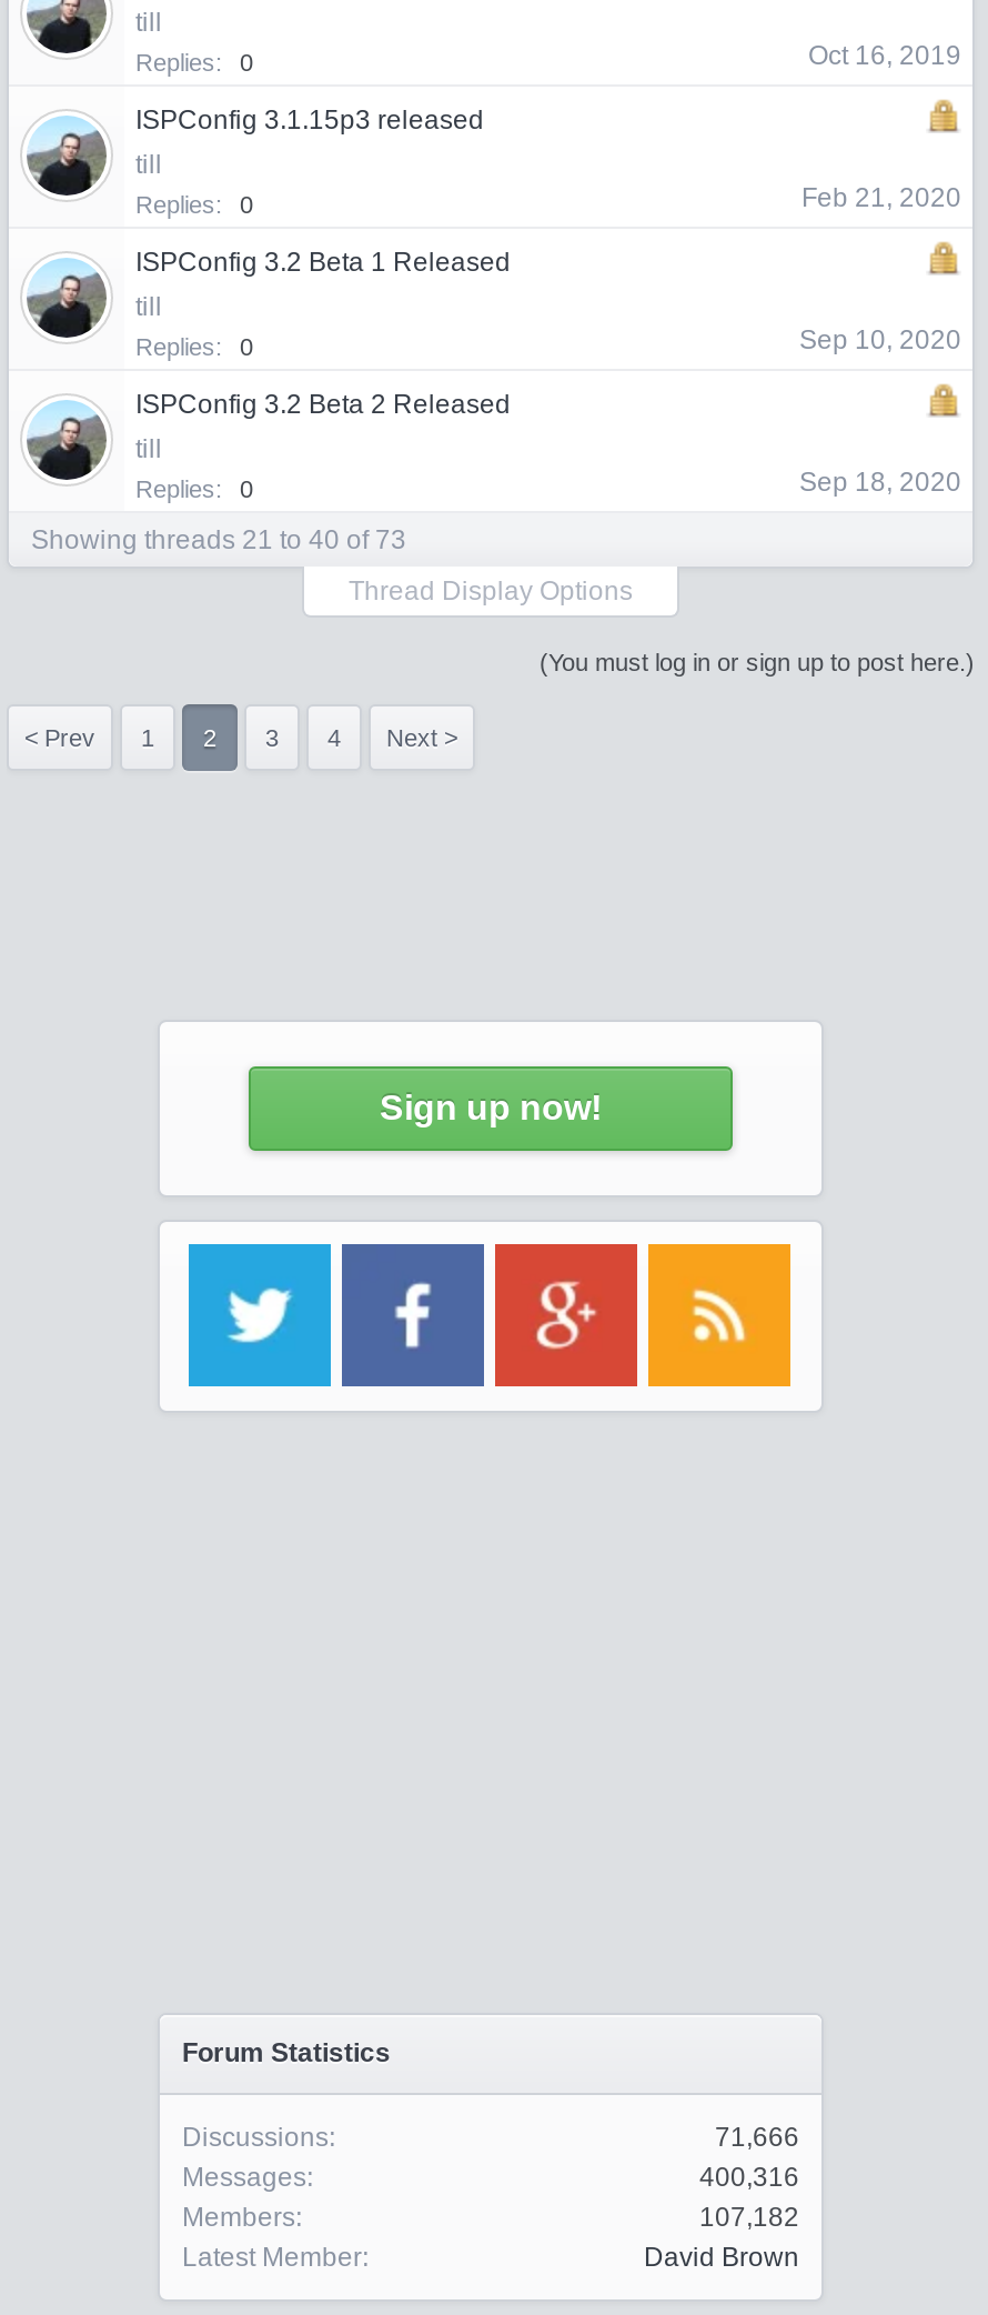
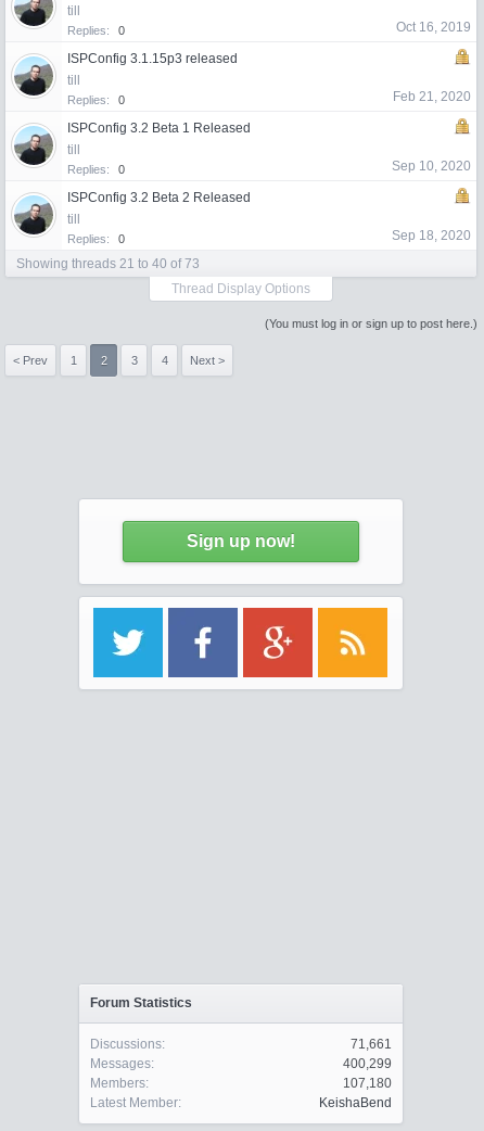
- 71,666
+ 71,661

- 400,316
+ 400,299

- 107,182
+ 107,180

- David Brown
+ KeishaBend
